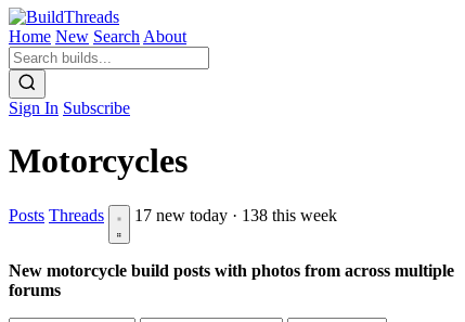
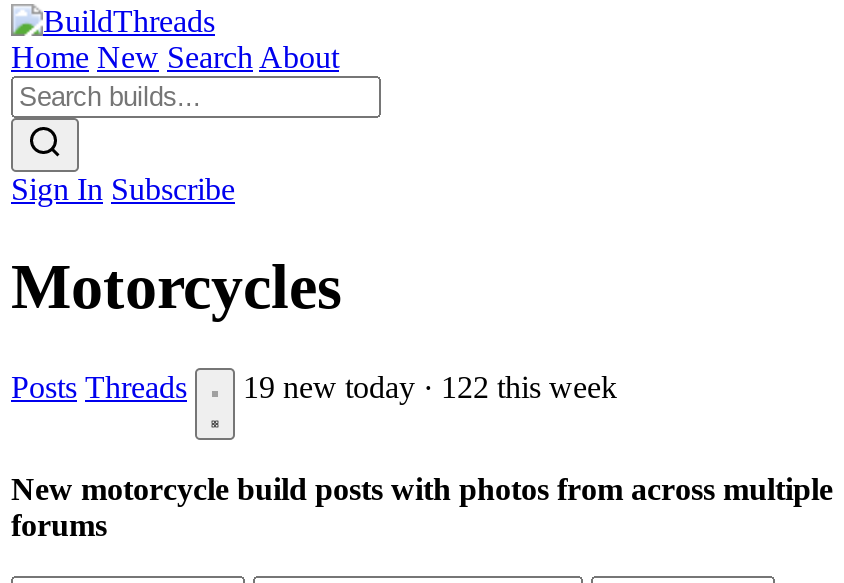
- 17 new today · 138 this week
+ 19 new today · 122 this week
